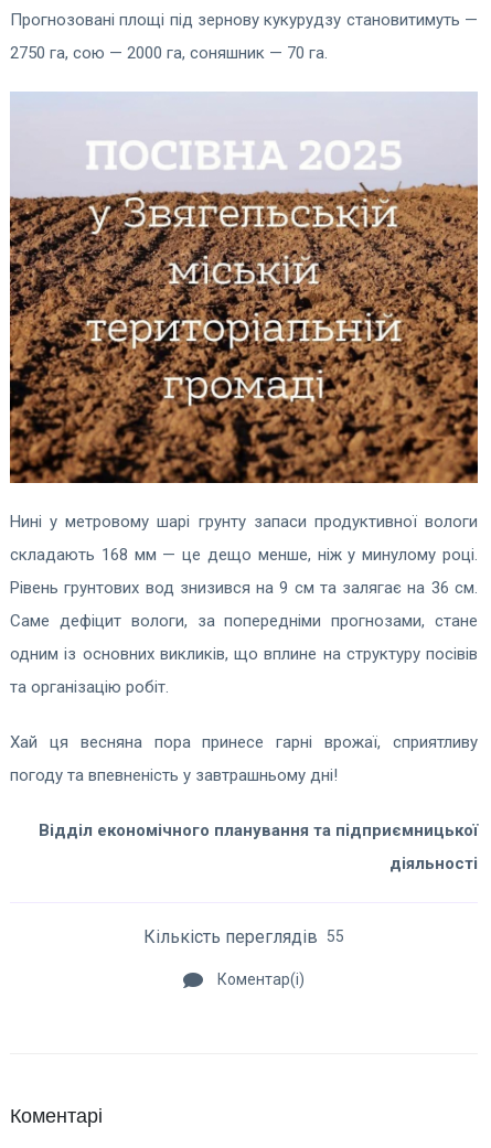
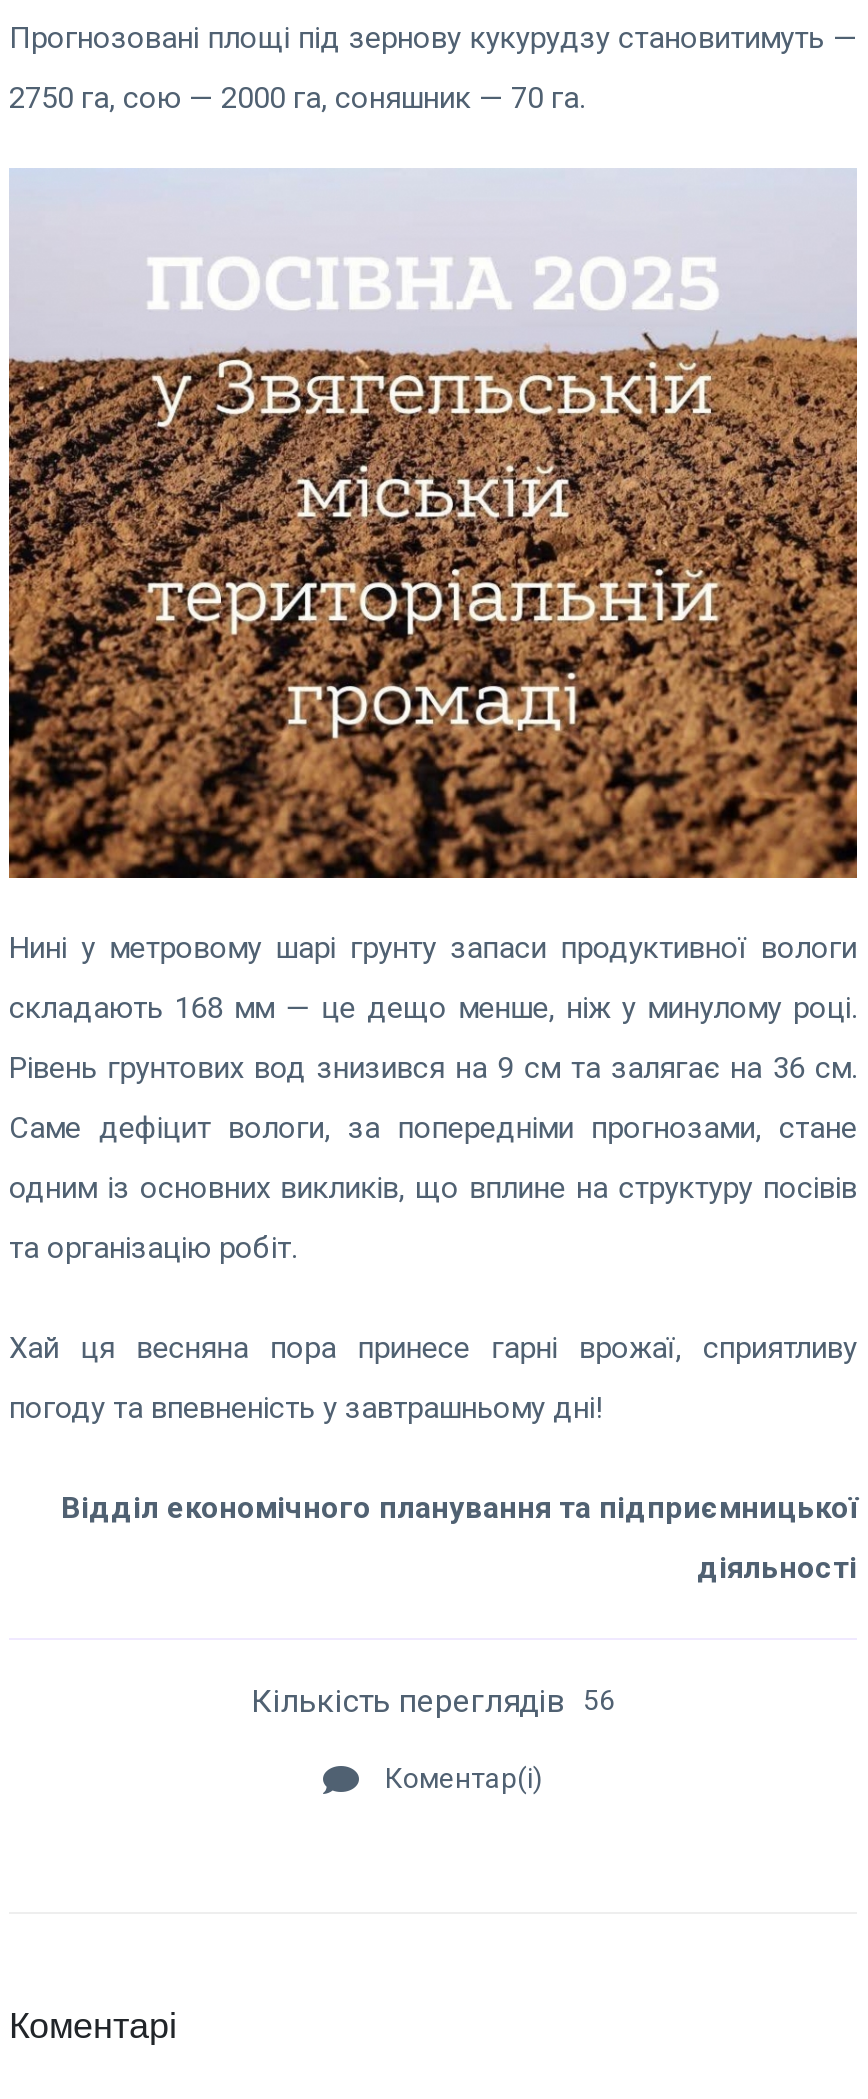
- Кількість переглядів 55
+ Кількість переглядів 56
